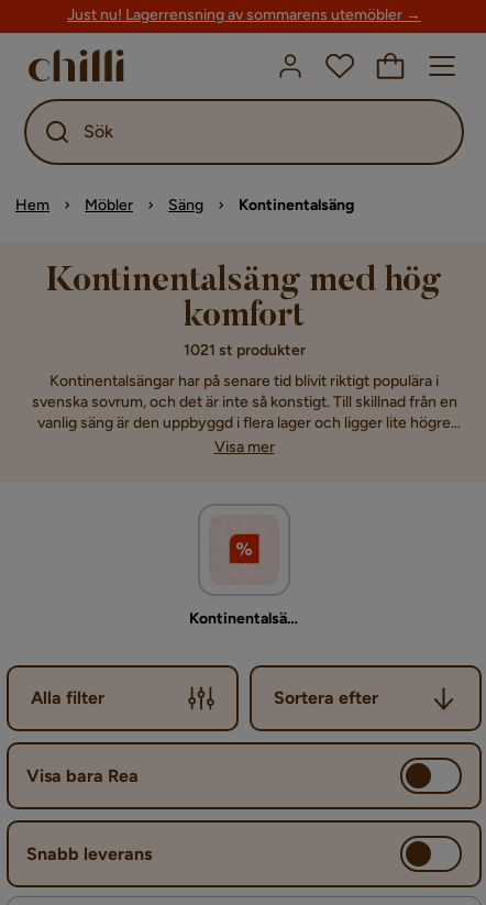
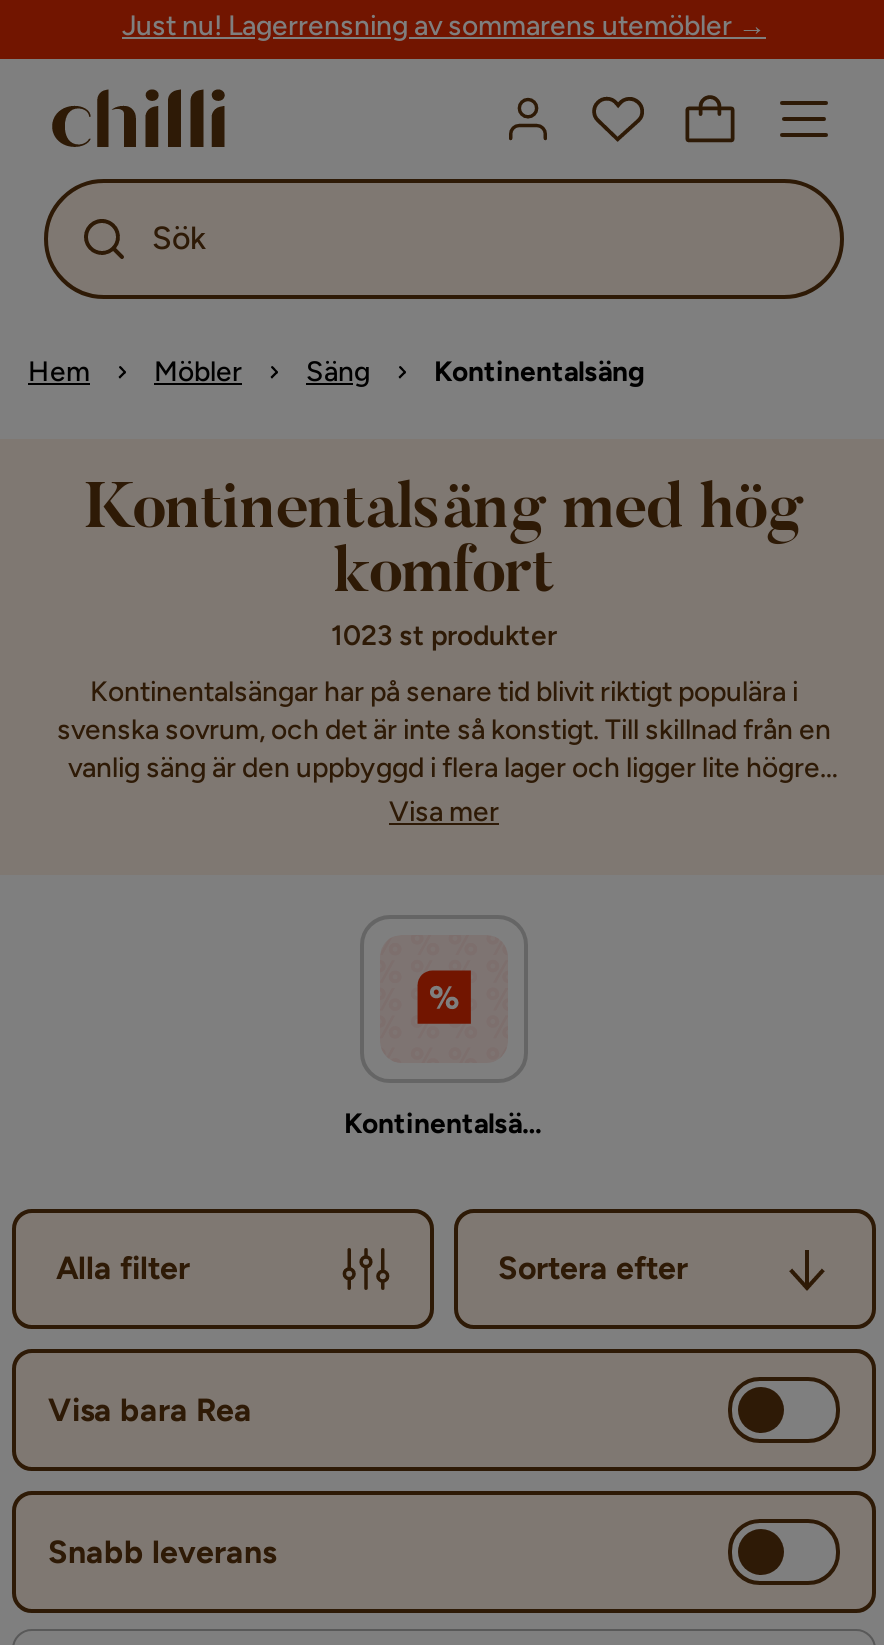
- 1021 st produkter
+ 1023 st produkter
